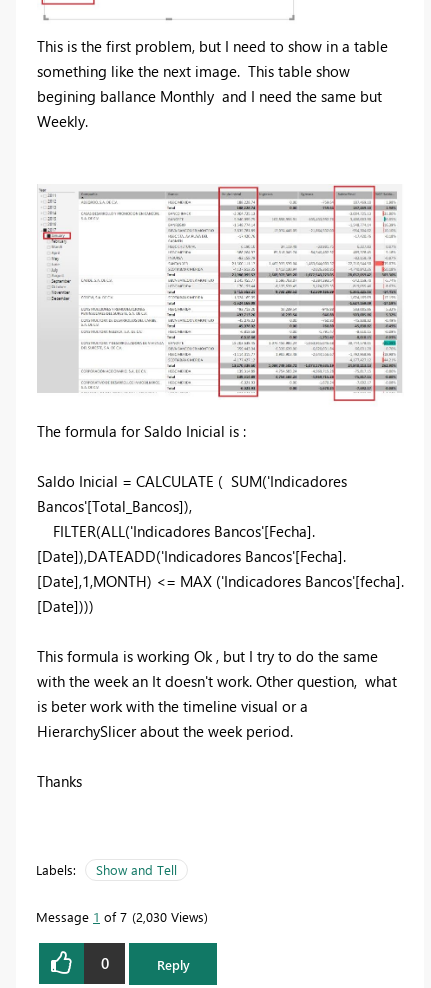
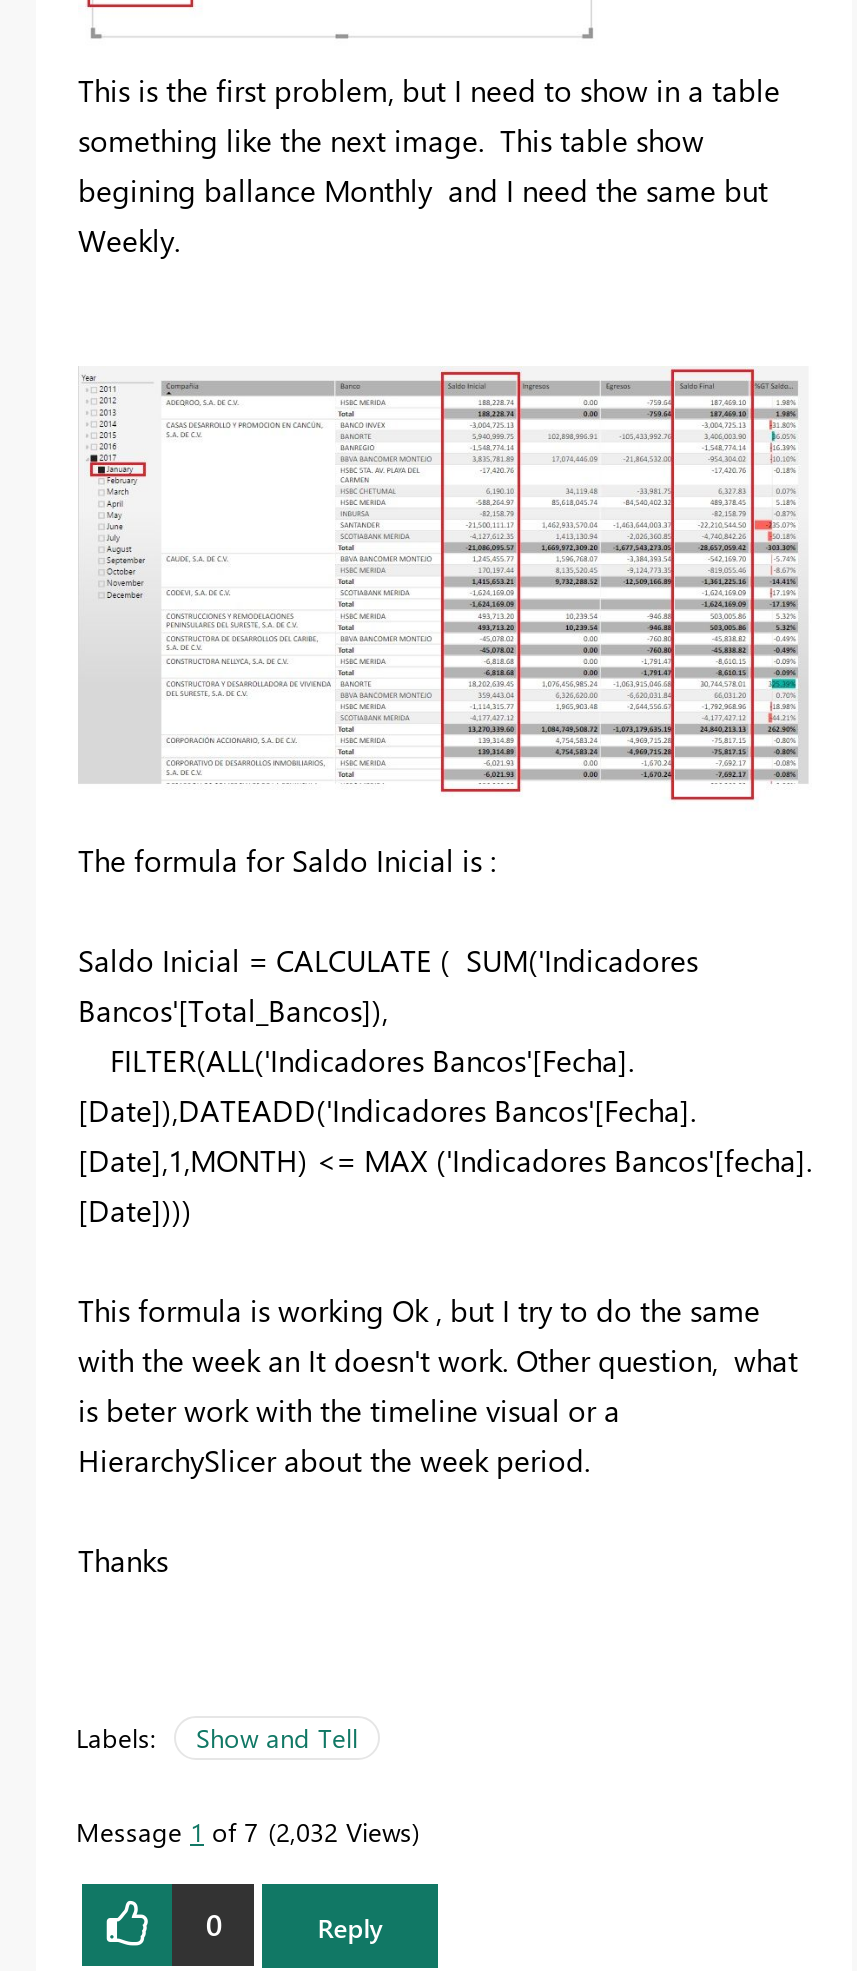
- Message 1 of 7 2,030 Views
+ Message 1 of 7 2,032 Views
